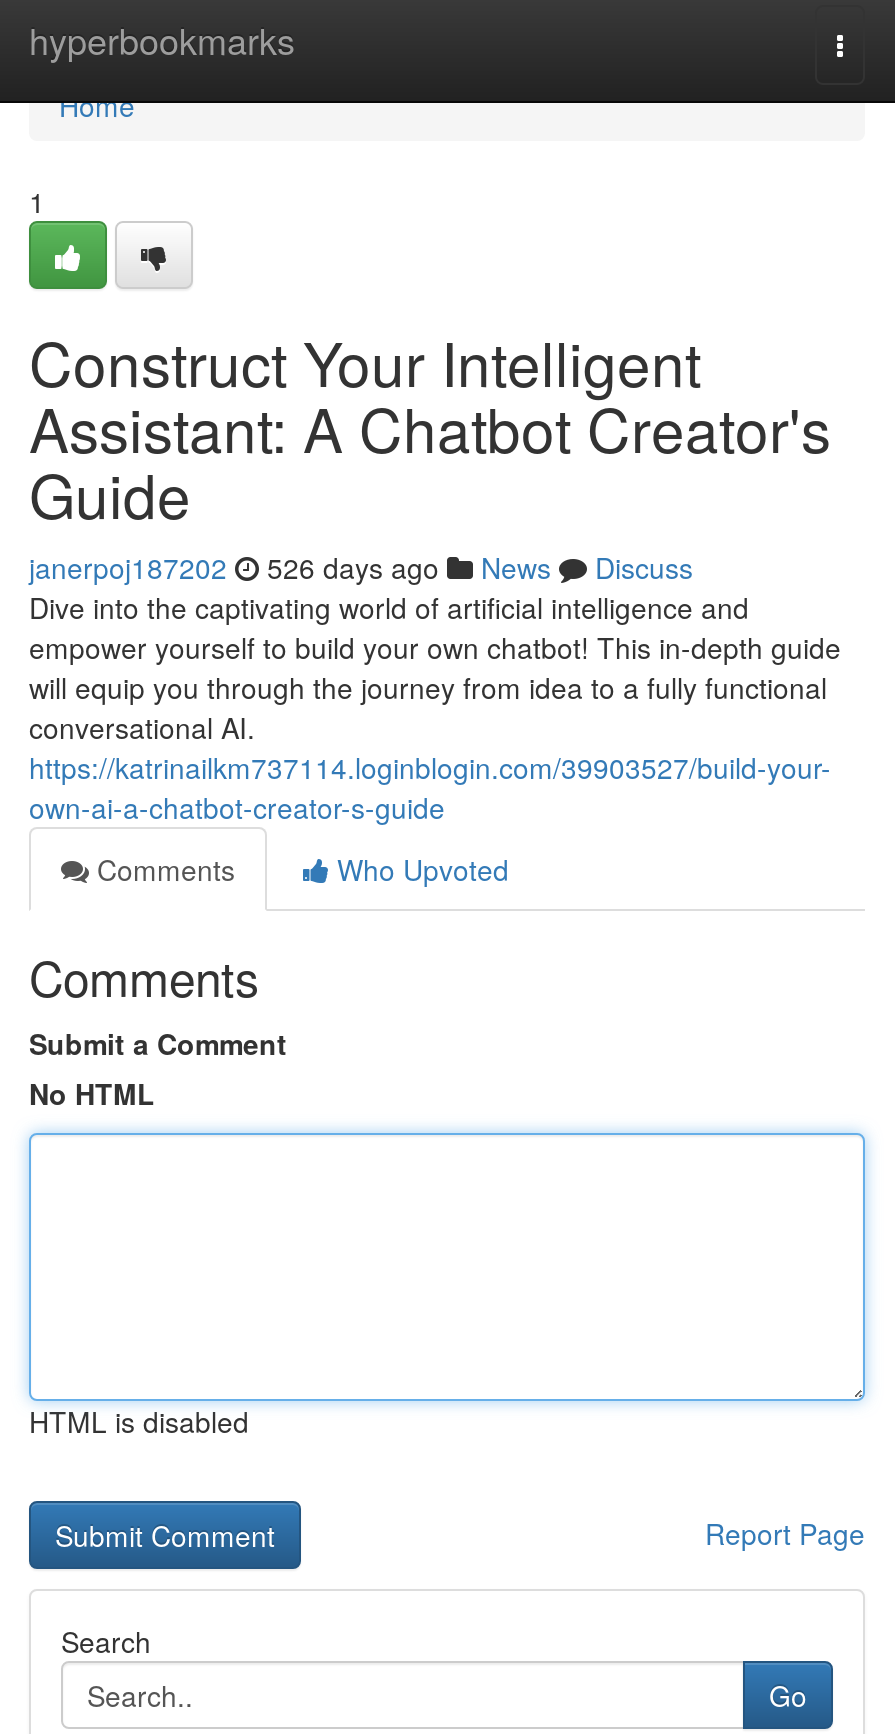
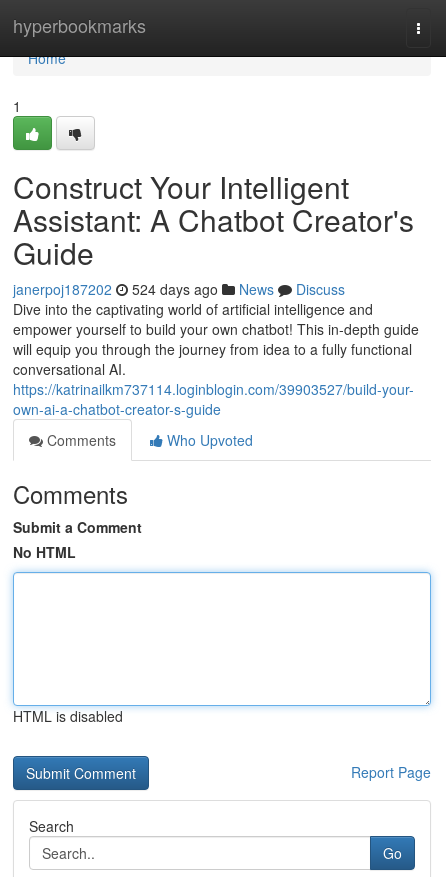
- janerpoj187202 526 days ago News Discuss
+ janerpoj187202 524 days ago News Discuss
